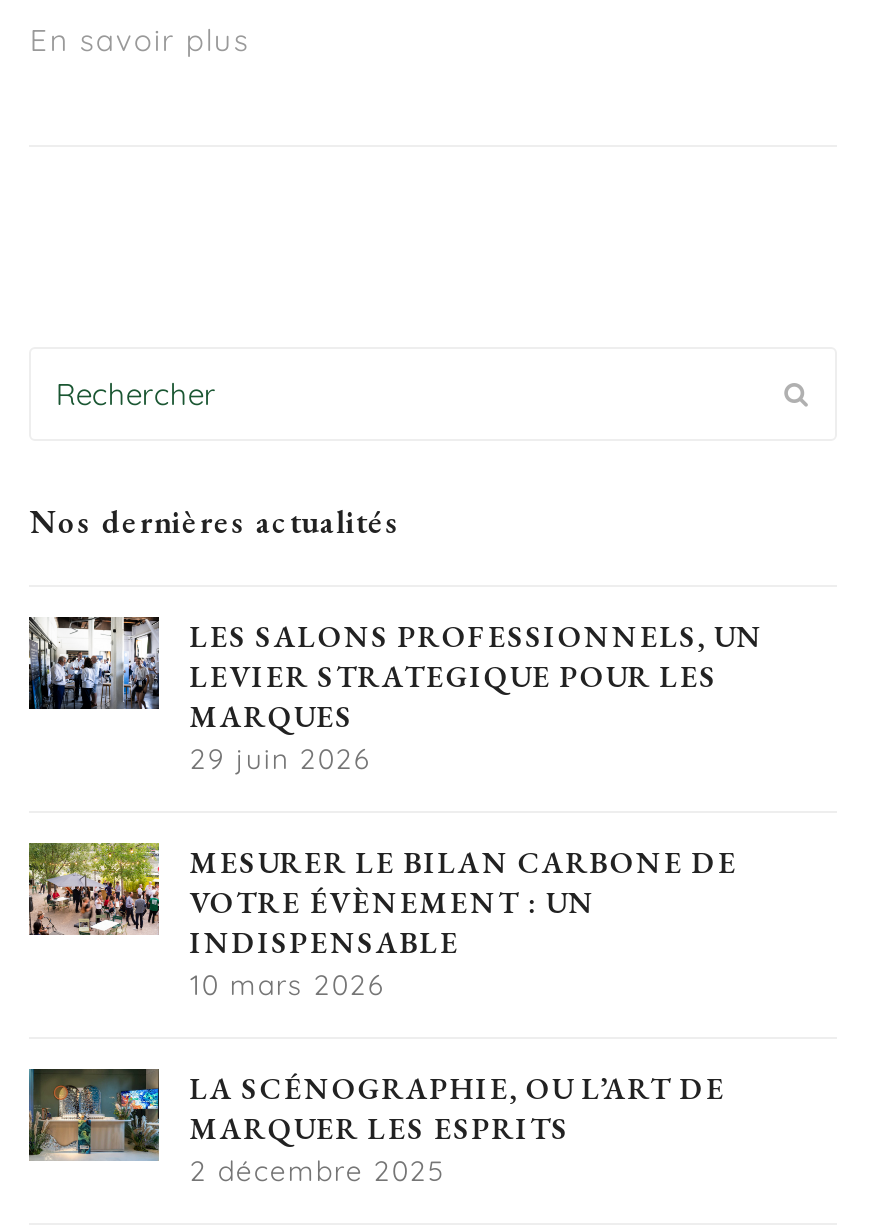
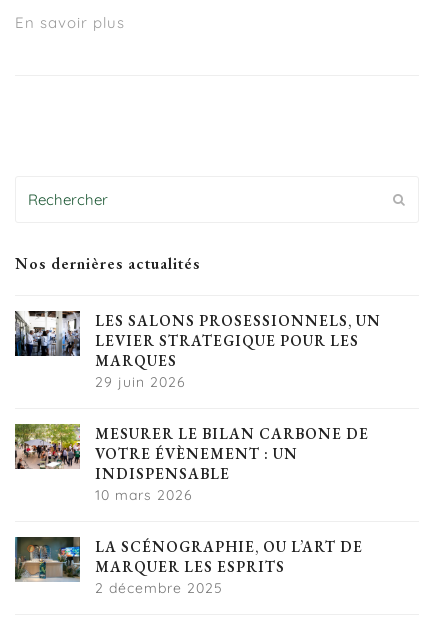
- LES SALONS PROFESSIONNELS, UN
+ LES SALONS PROSESSIONNELS, UN
